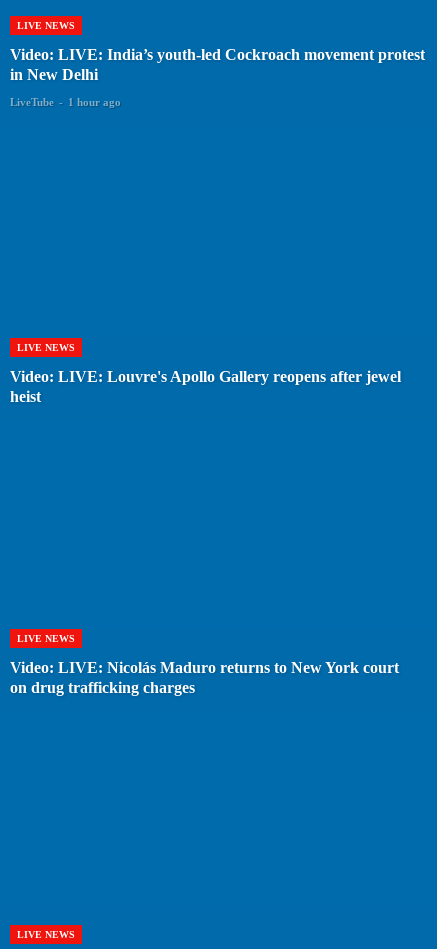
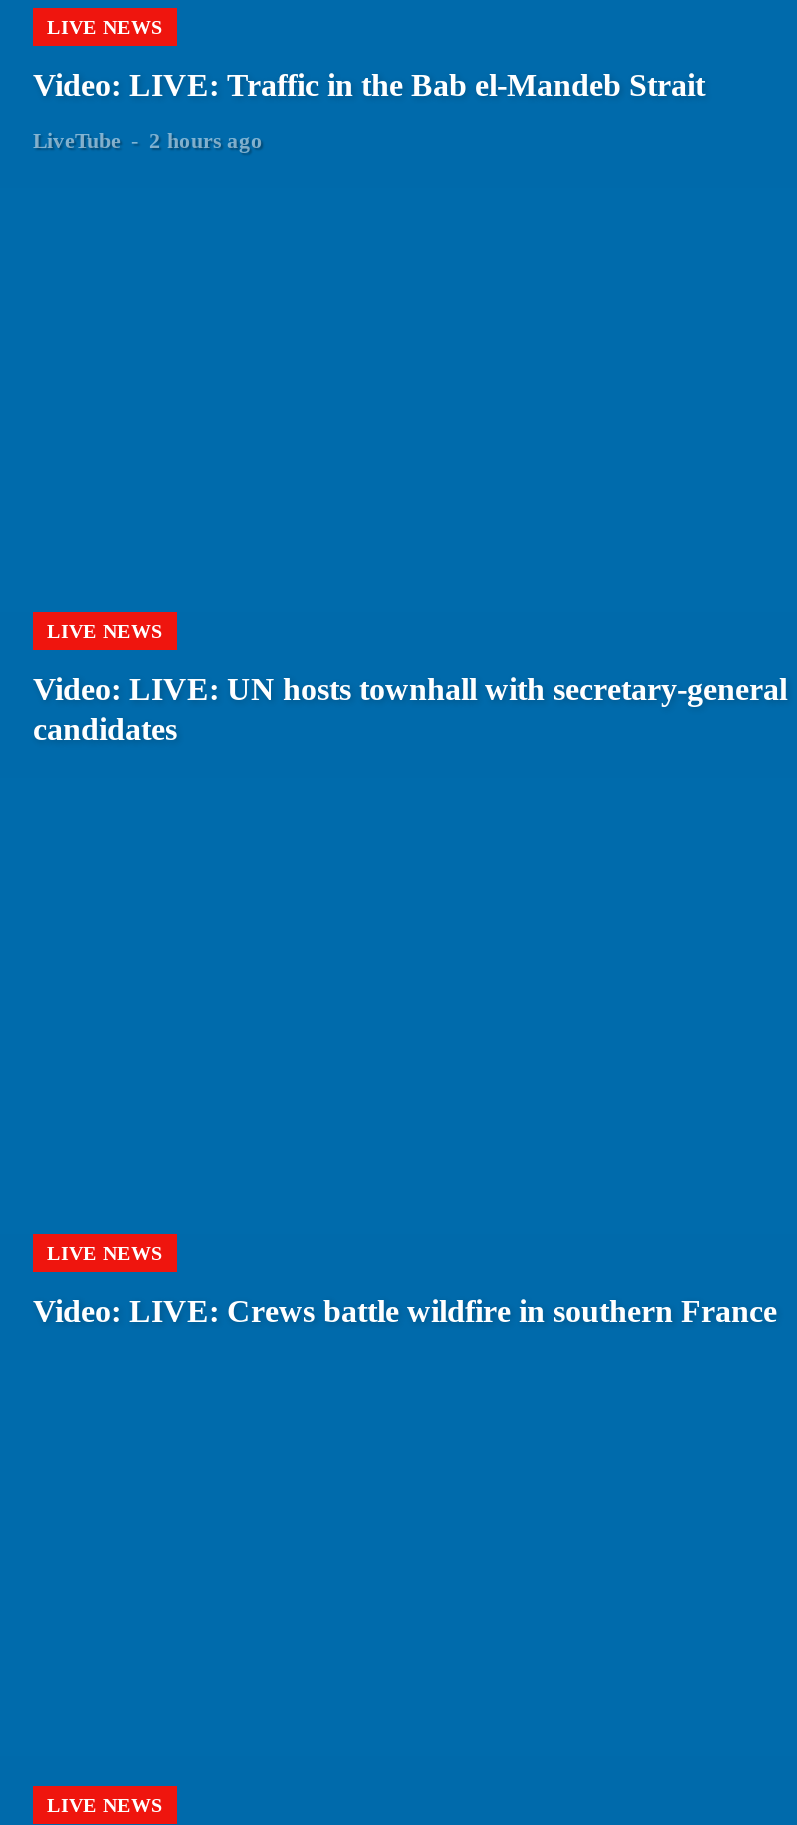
- Video: LIVE: India’s youth-led Cockroach movement protest
- in New Delhi
+ Video: LIVE: Traffic in the Bab el-Mandeb Strait

- LiveTube - 1 hour ago
+ LiveTube - 2 hours ago

- Video: LIVE: Louvre's Apollo Gallery reopens after jewel
- heist
+ Video: LIVE: UN hosts townhall with secretary-general
+ candidates

- Video: LIVE: Nicolás Maduro returns to New York court
- on drug trafficking charges
+ Video: LIVE: Crews battle wildfire in southern France
